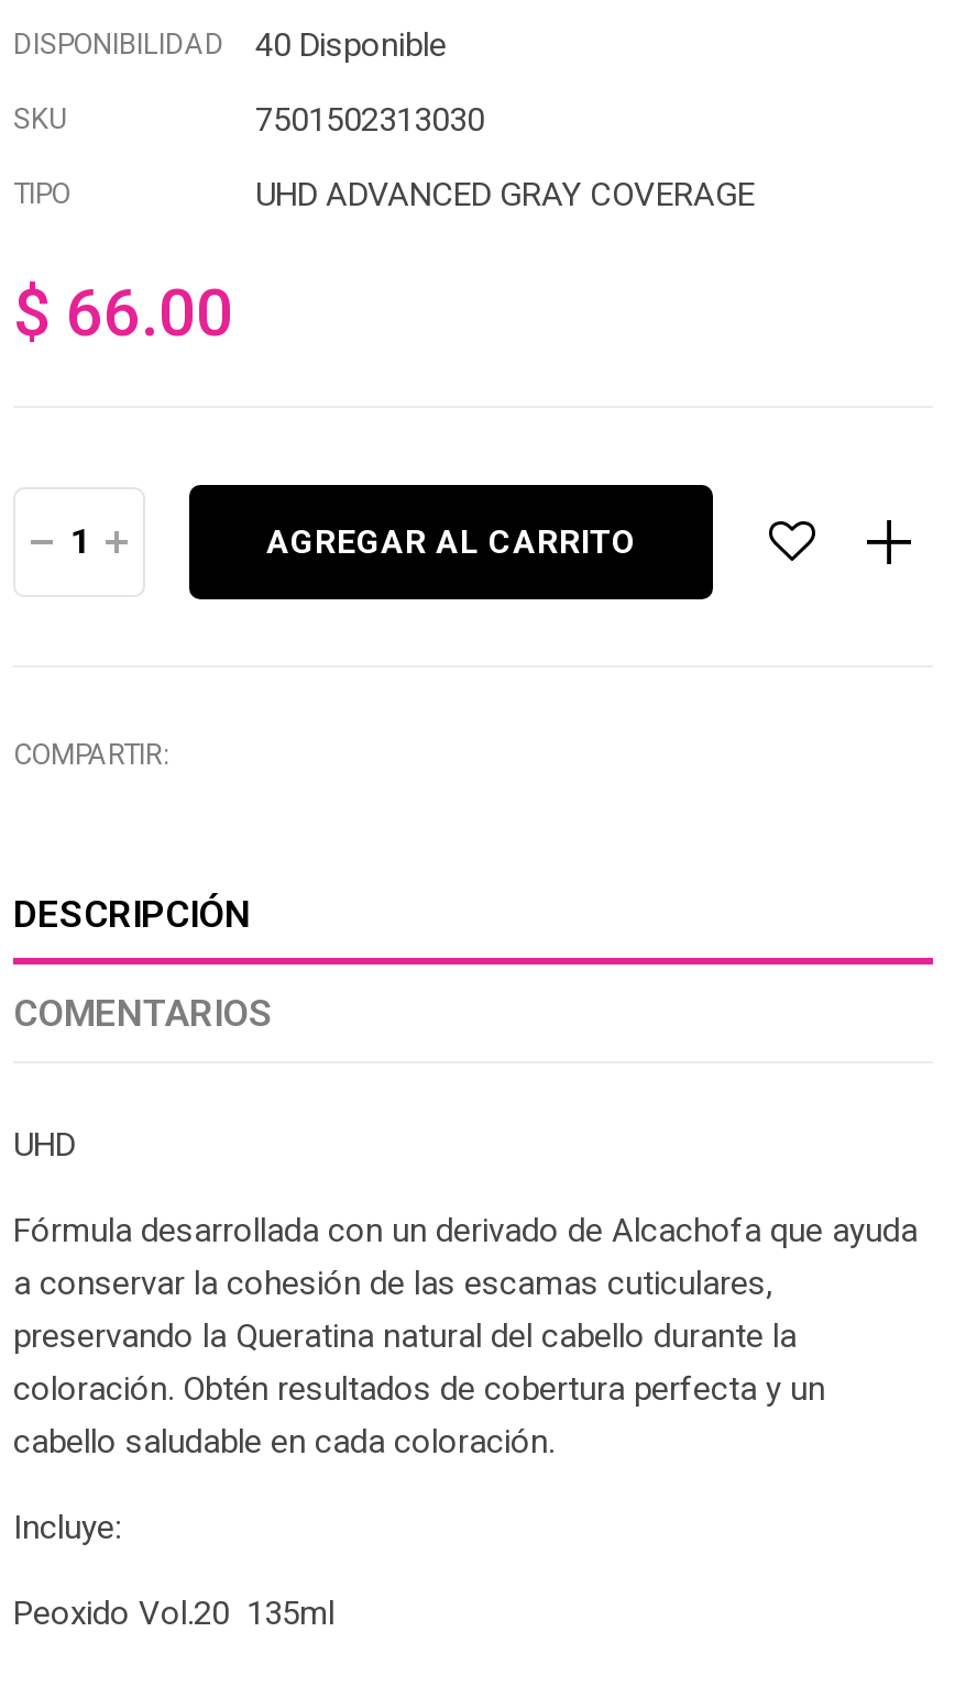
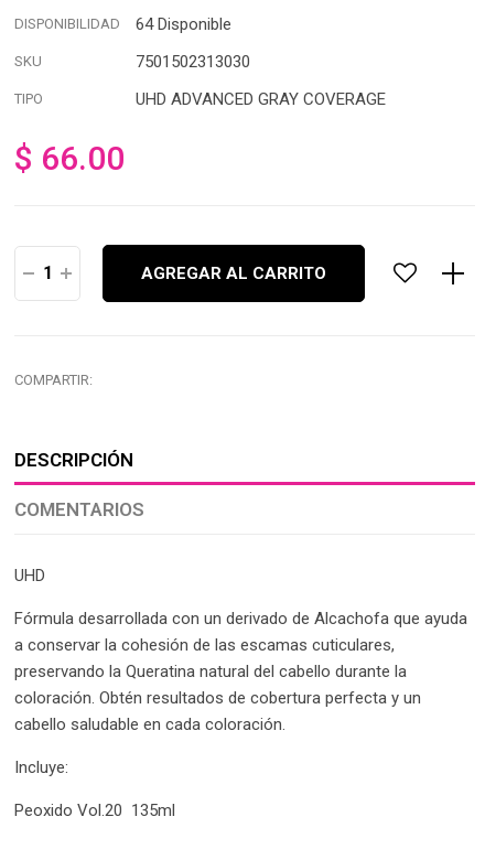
- DISPONIBILIDAD 40 Disponible
+ DISPONIBILIDAD 64 Disponible
